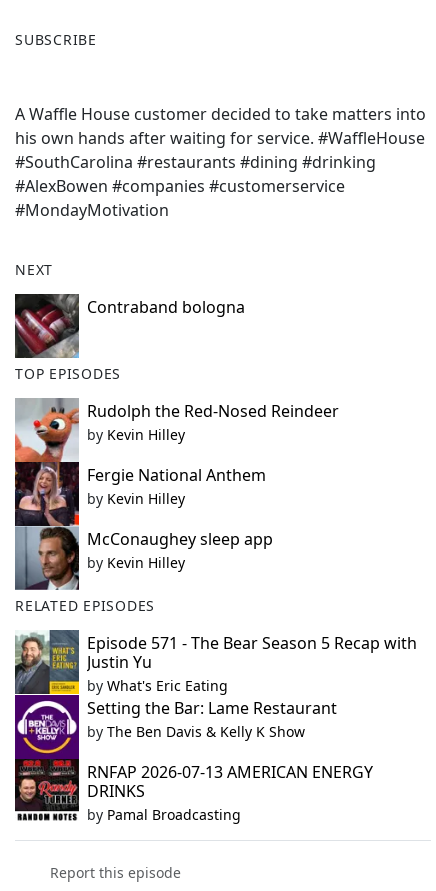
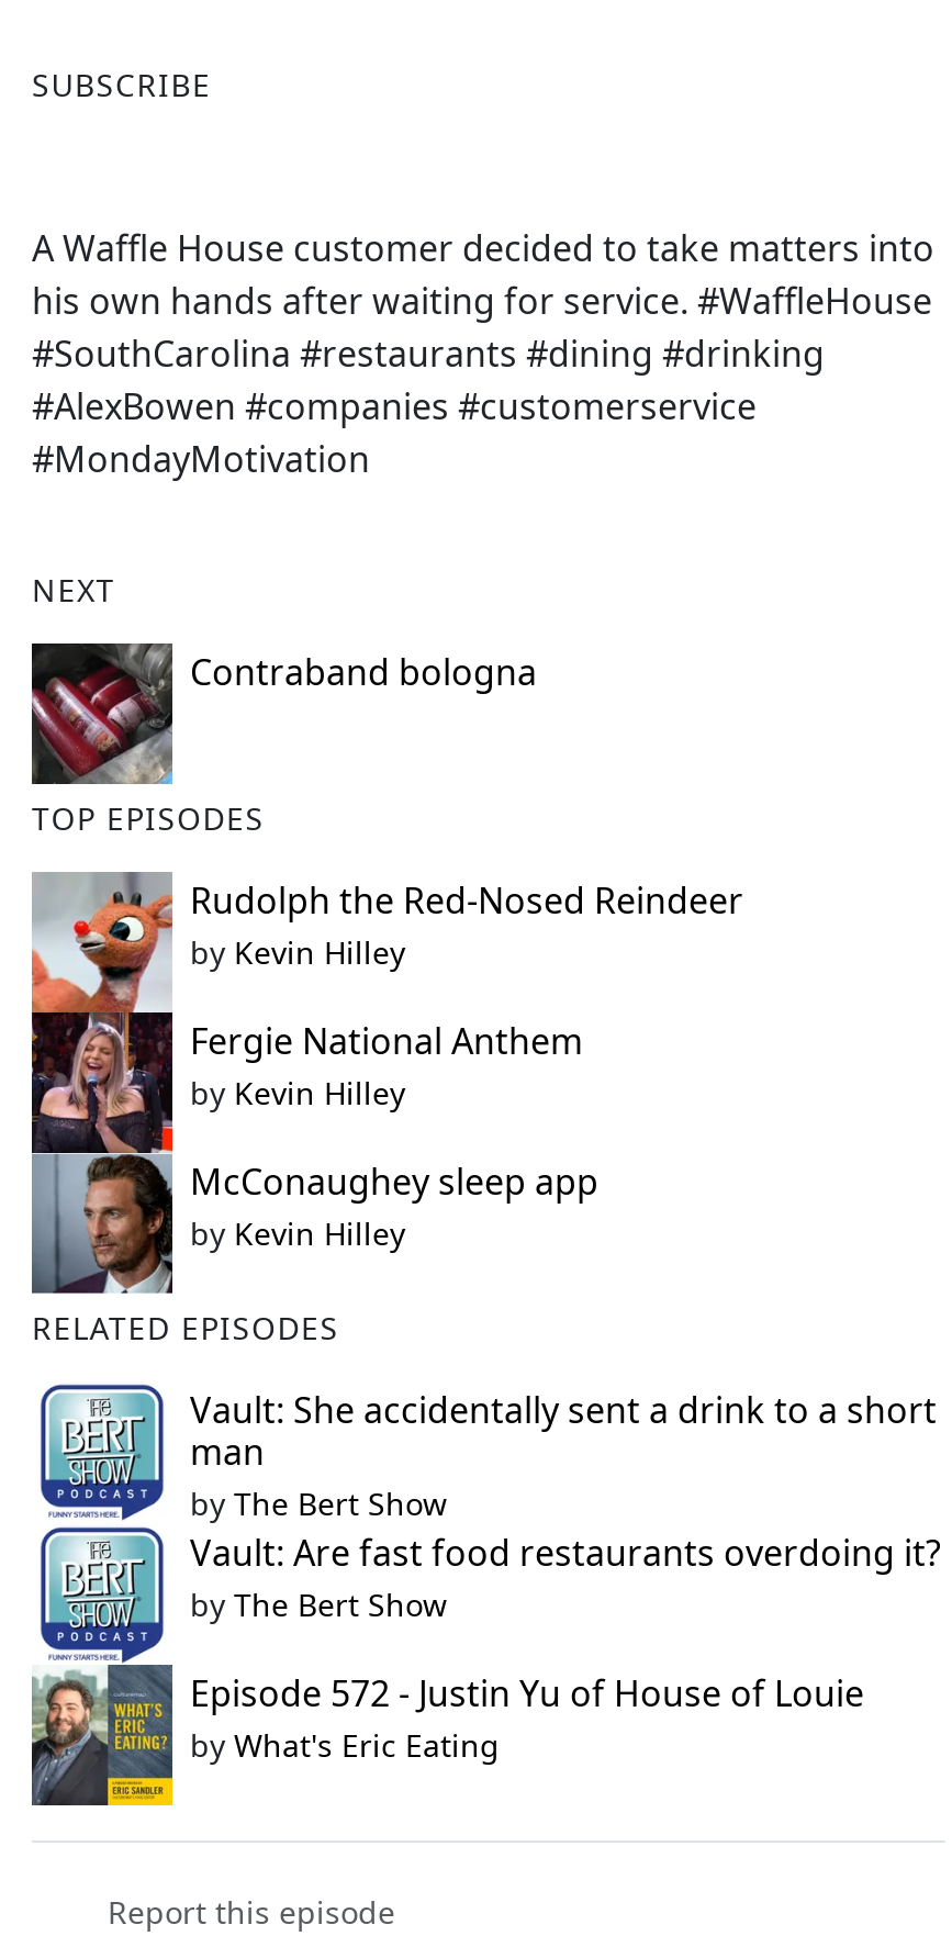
- [image]
- Episode 571 - The Bear Season 5 Recap with
- Justin Yu
+ [image]
+ Vault: She accidentally sent a drink to a short
+ man
+ by The Bert Show
+ Vault: Are fast food restaurants overdoing it?
+ by The Bert Show
+ Episode 572 - Justin Yu of House of Louie

moved down: by What's Eric Eating

- Setting the Bar: Lame Restaurant
- by The Ben Davis & Kelly K Show
- RNFAP 2026-07-13 AMERICAN ENERGY
- DRINKS
- by Pamal Broadcasting
